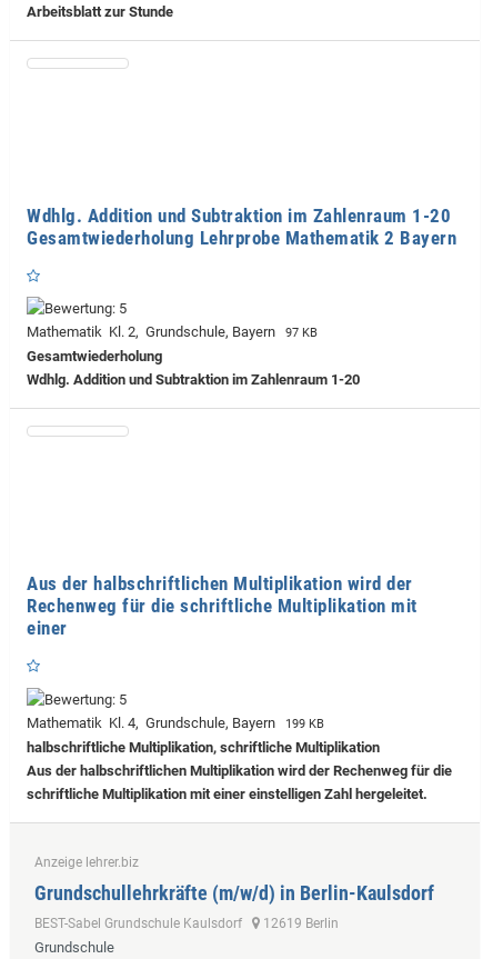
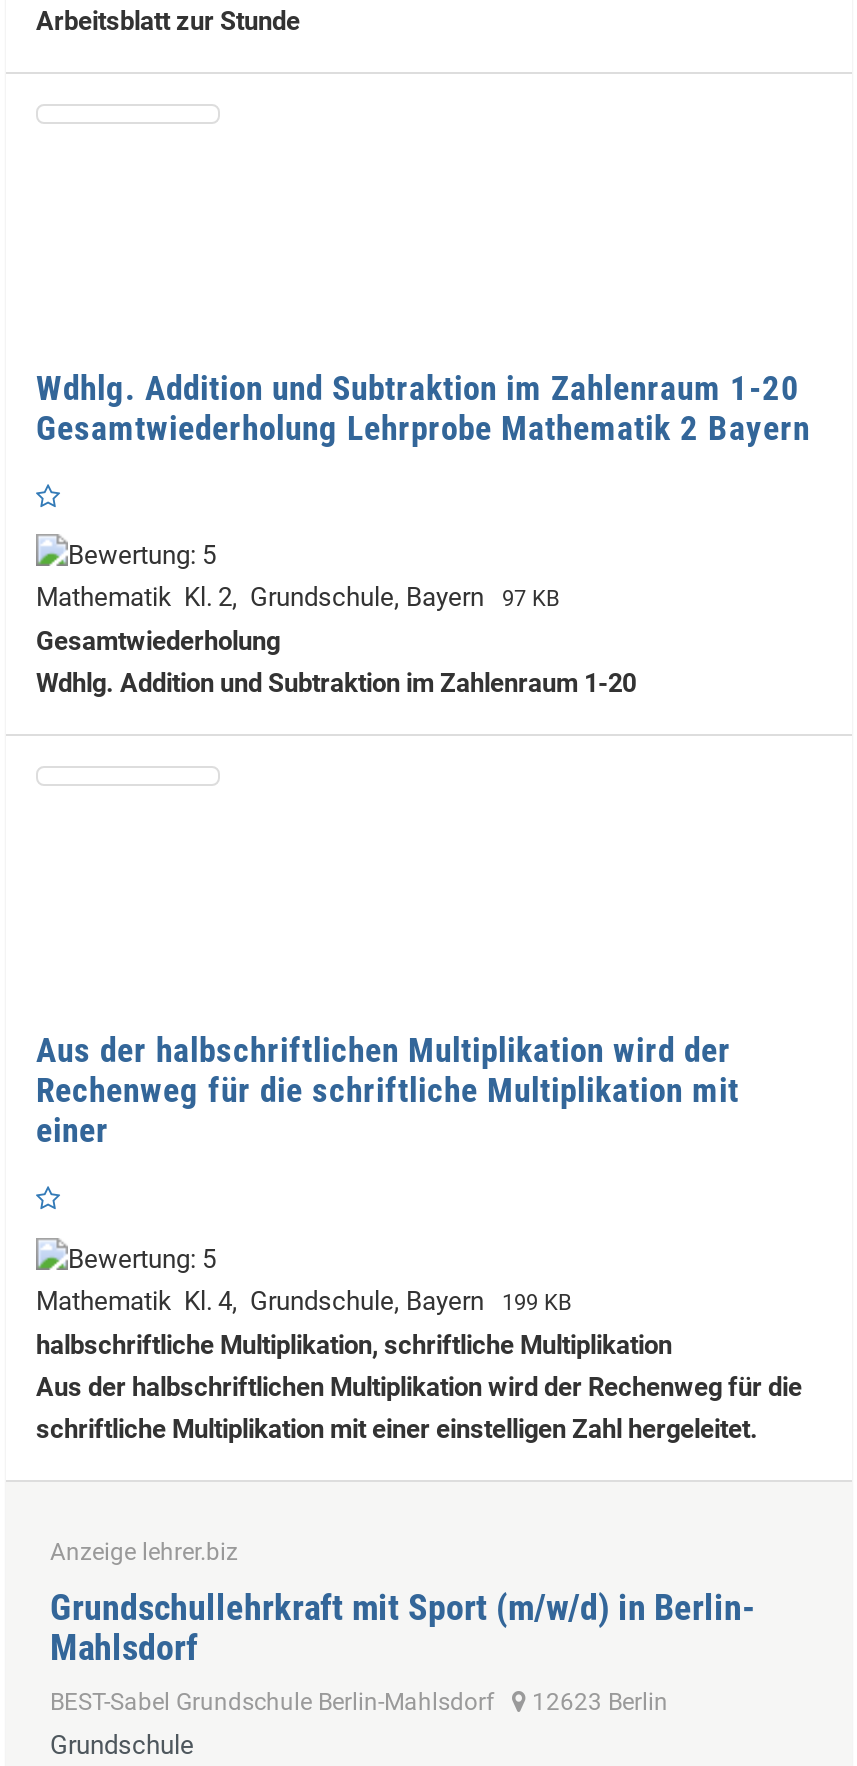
- Grundschullehrkräfte (m/w/d) in Berlin-Kaulsdorf
+ Grundschullehrkraft mit Sport (m/w/d) in Berlin-
+ Mahlsdorf

- BEST-Sabel Grundschule Kaulsdorf 12619 Berlin
+ BEST-Sabel Grundschule Berlin-Mahlsdorf 12623 Berlin
